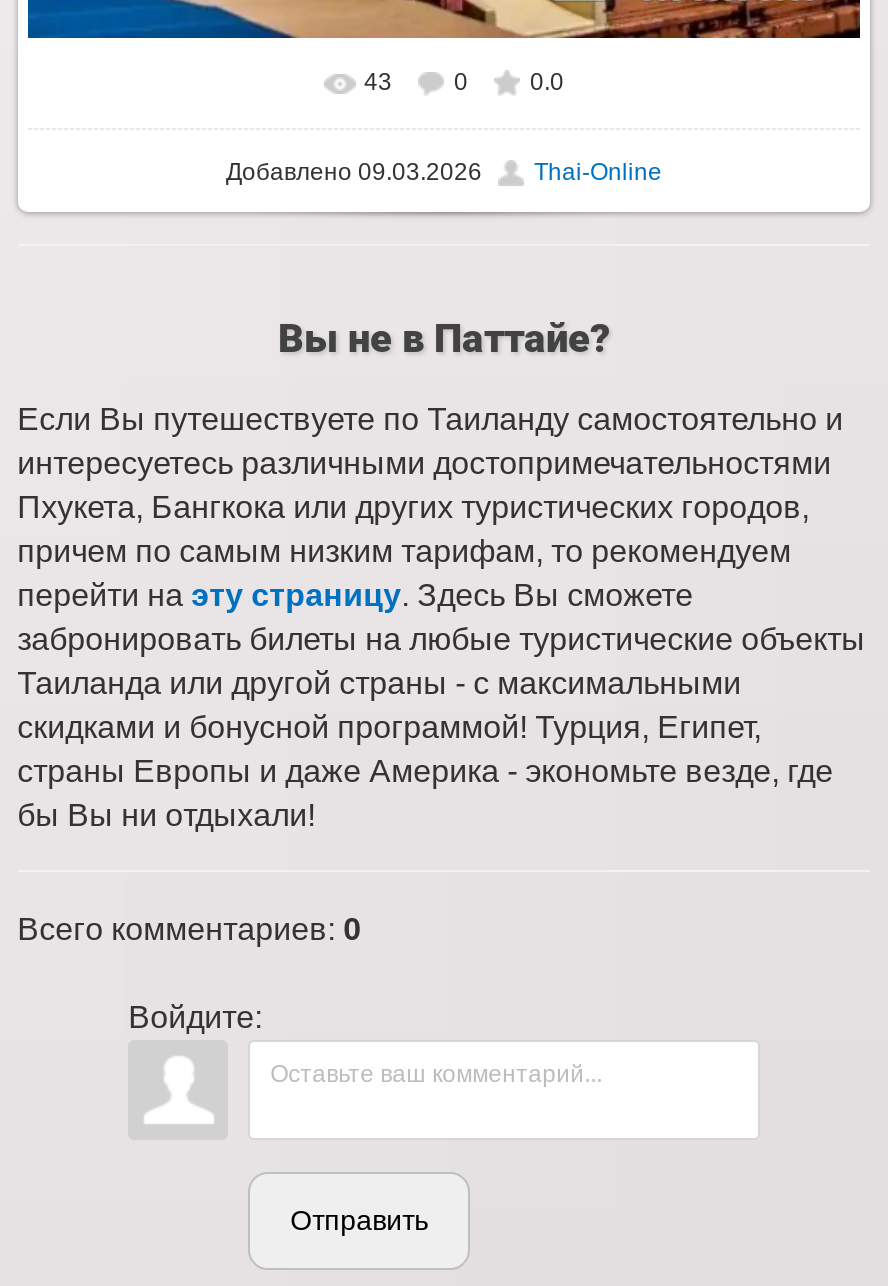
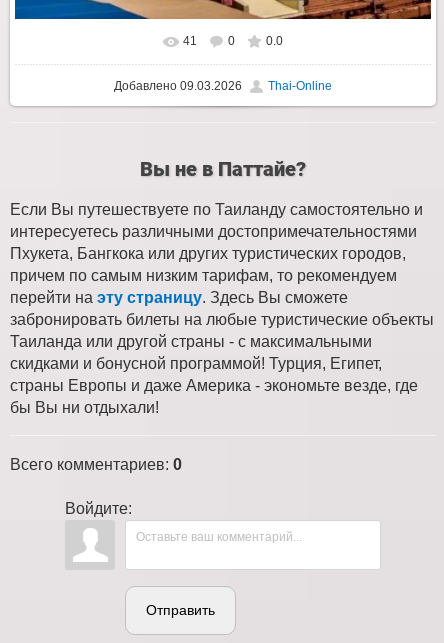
- 43
+ 41
